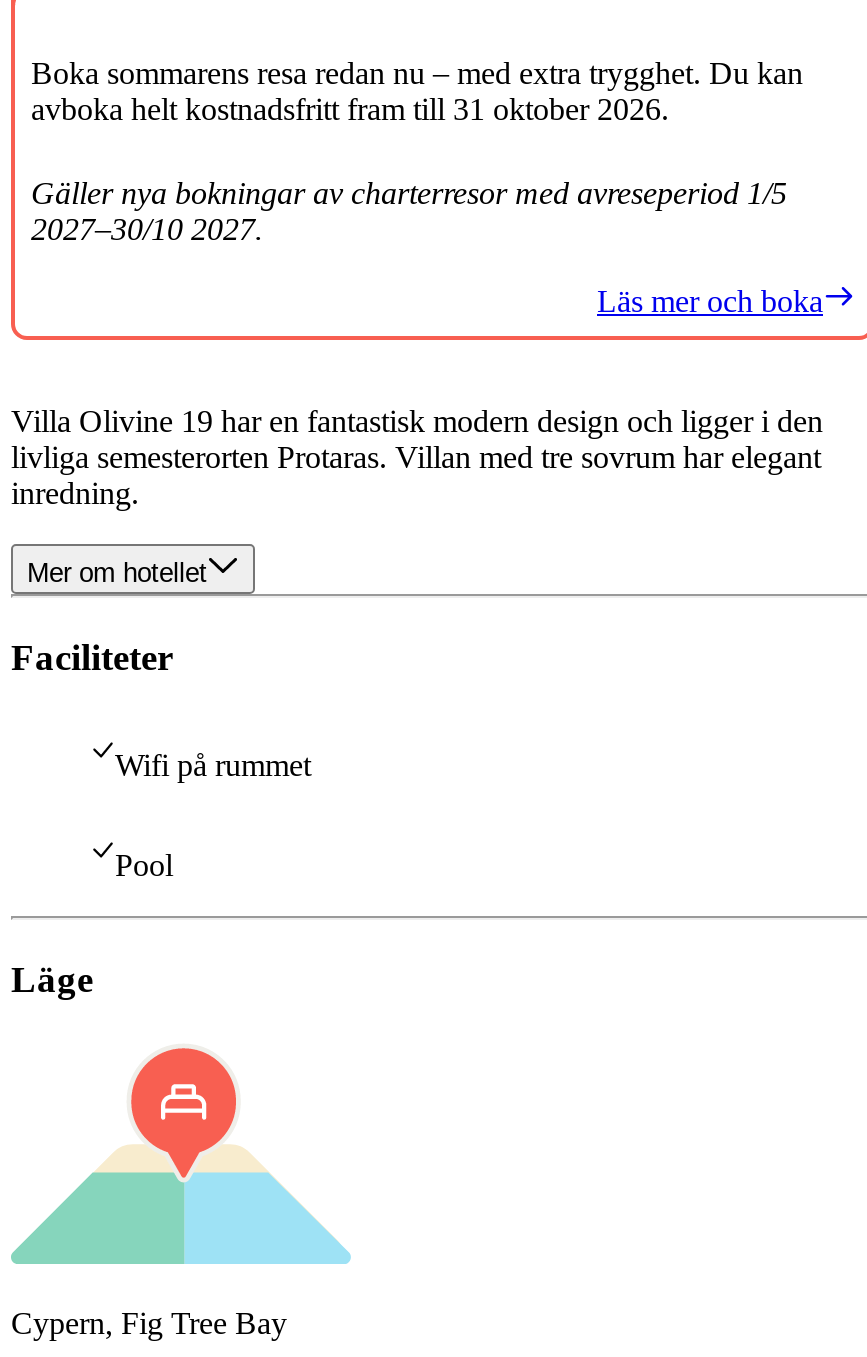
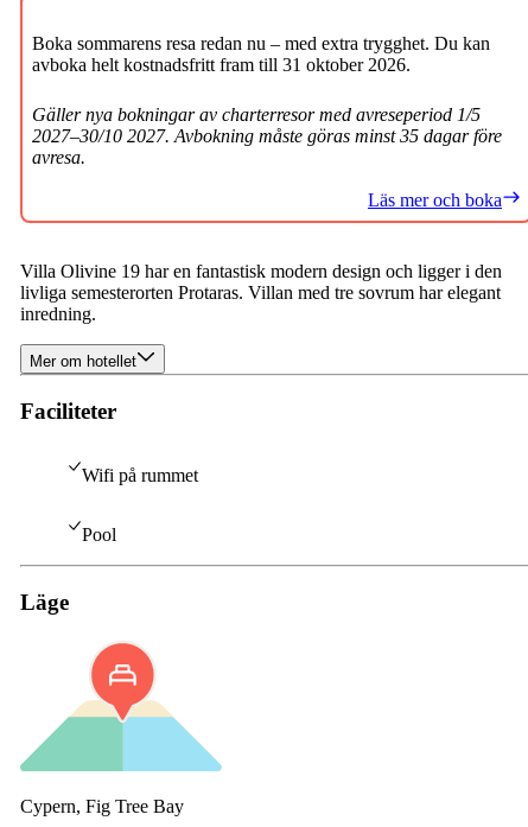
- 2027–30/10 2027.
+ 2027–30/10 2027. Avbokning måste göras minst 35 dagar före
+ avresa.
